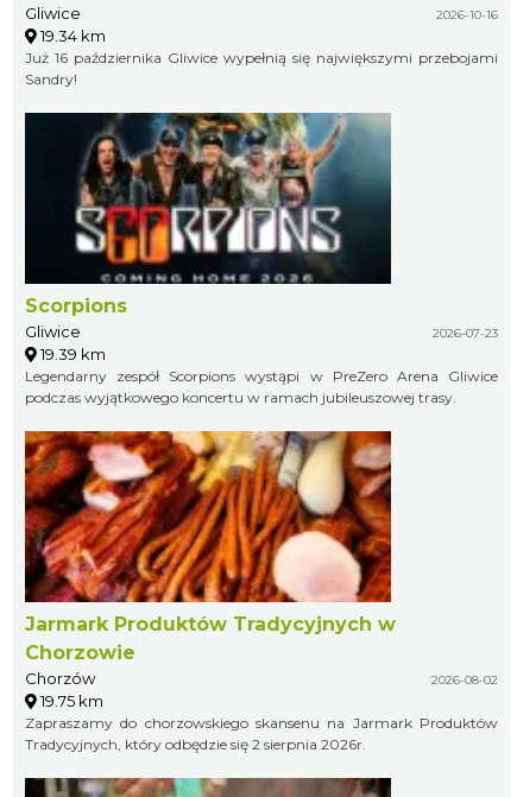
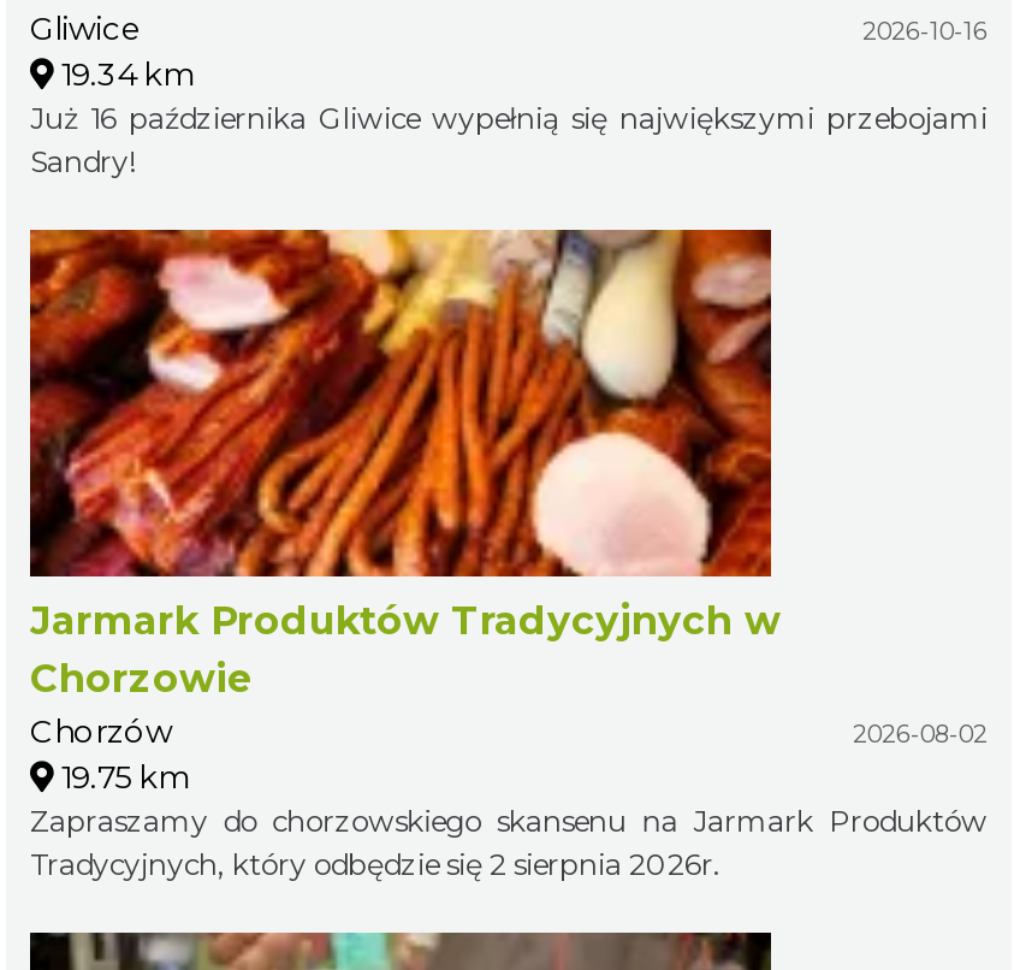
- [image]
- Scorpions
- Gliwice
- 2026-07-23
- 19.39 km
- Legendarny zespół Scorpions wystąpi w PreZero Arena Gliwice
- podczas wyjątkowego koncertu w ramach jubileuszowej trasy.
